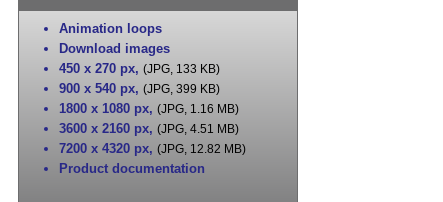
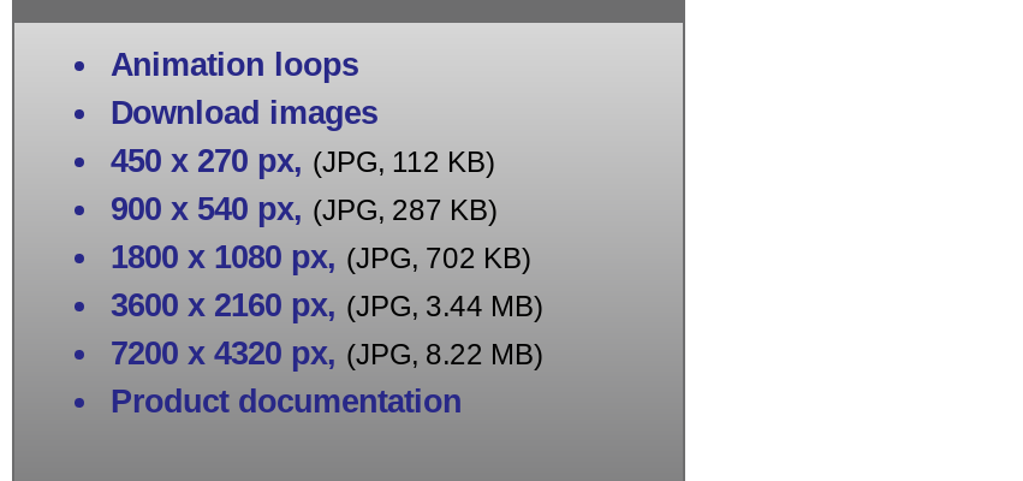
- 450 x 270 px, (JPG, 133 KB)
+ 450 x 270 px, (JPG, 112 KB)

- 900 x 540 px, (JPG, 399 KB)
+ 900 x 540 px, (JPG, 287 KB)

- 1800 x 1080 px, (JPG, 1.16 MB)
+ 1800 x 1080 px, (JPG, 702 KB)

- 3600 x 2160 px, (JPG, 4.51 MB)
+ 3600 x 2160 px, (JPG, 3.44 MB)

- 7200 x 4320 px, (JPG, 12.82 MB)
+ 7200 x 4320 px, (JPG, 8.22 MB)
